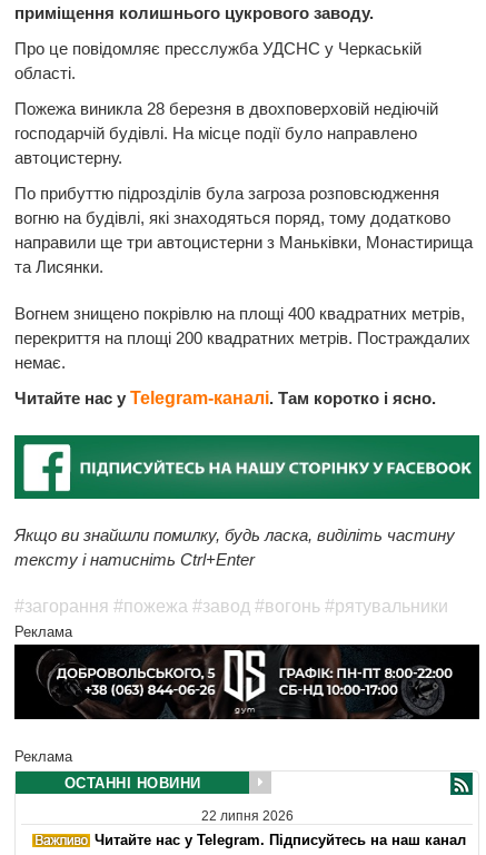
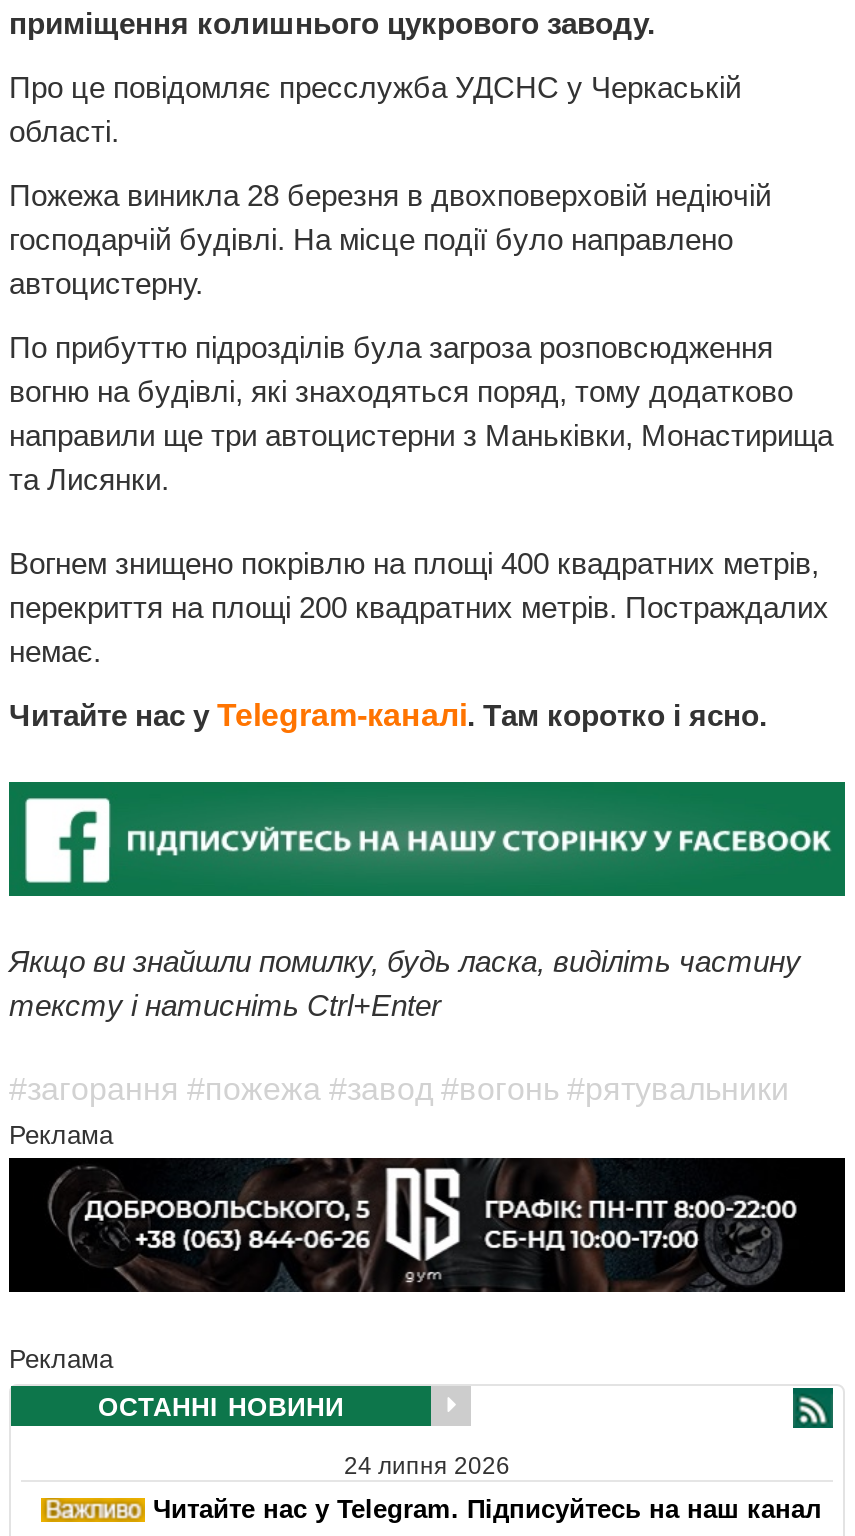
- 22 липня 2026
+ 24 липня 2026
